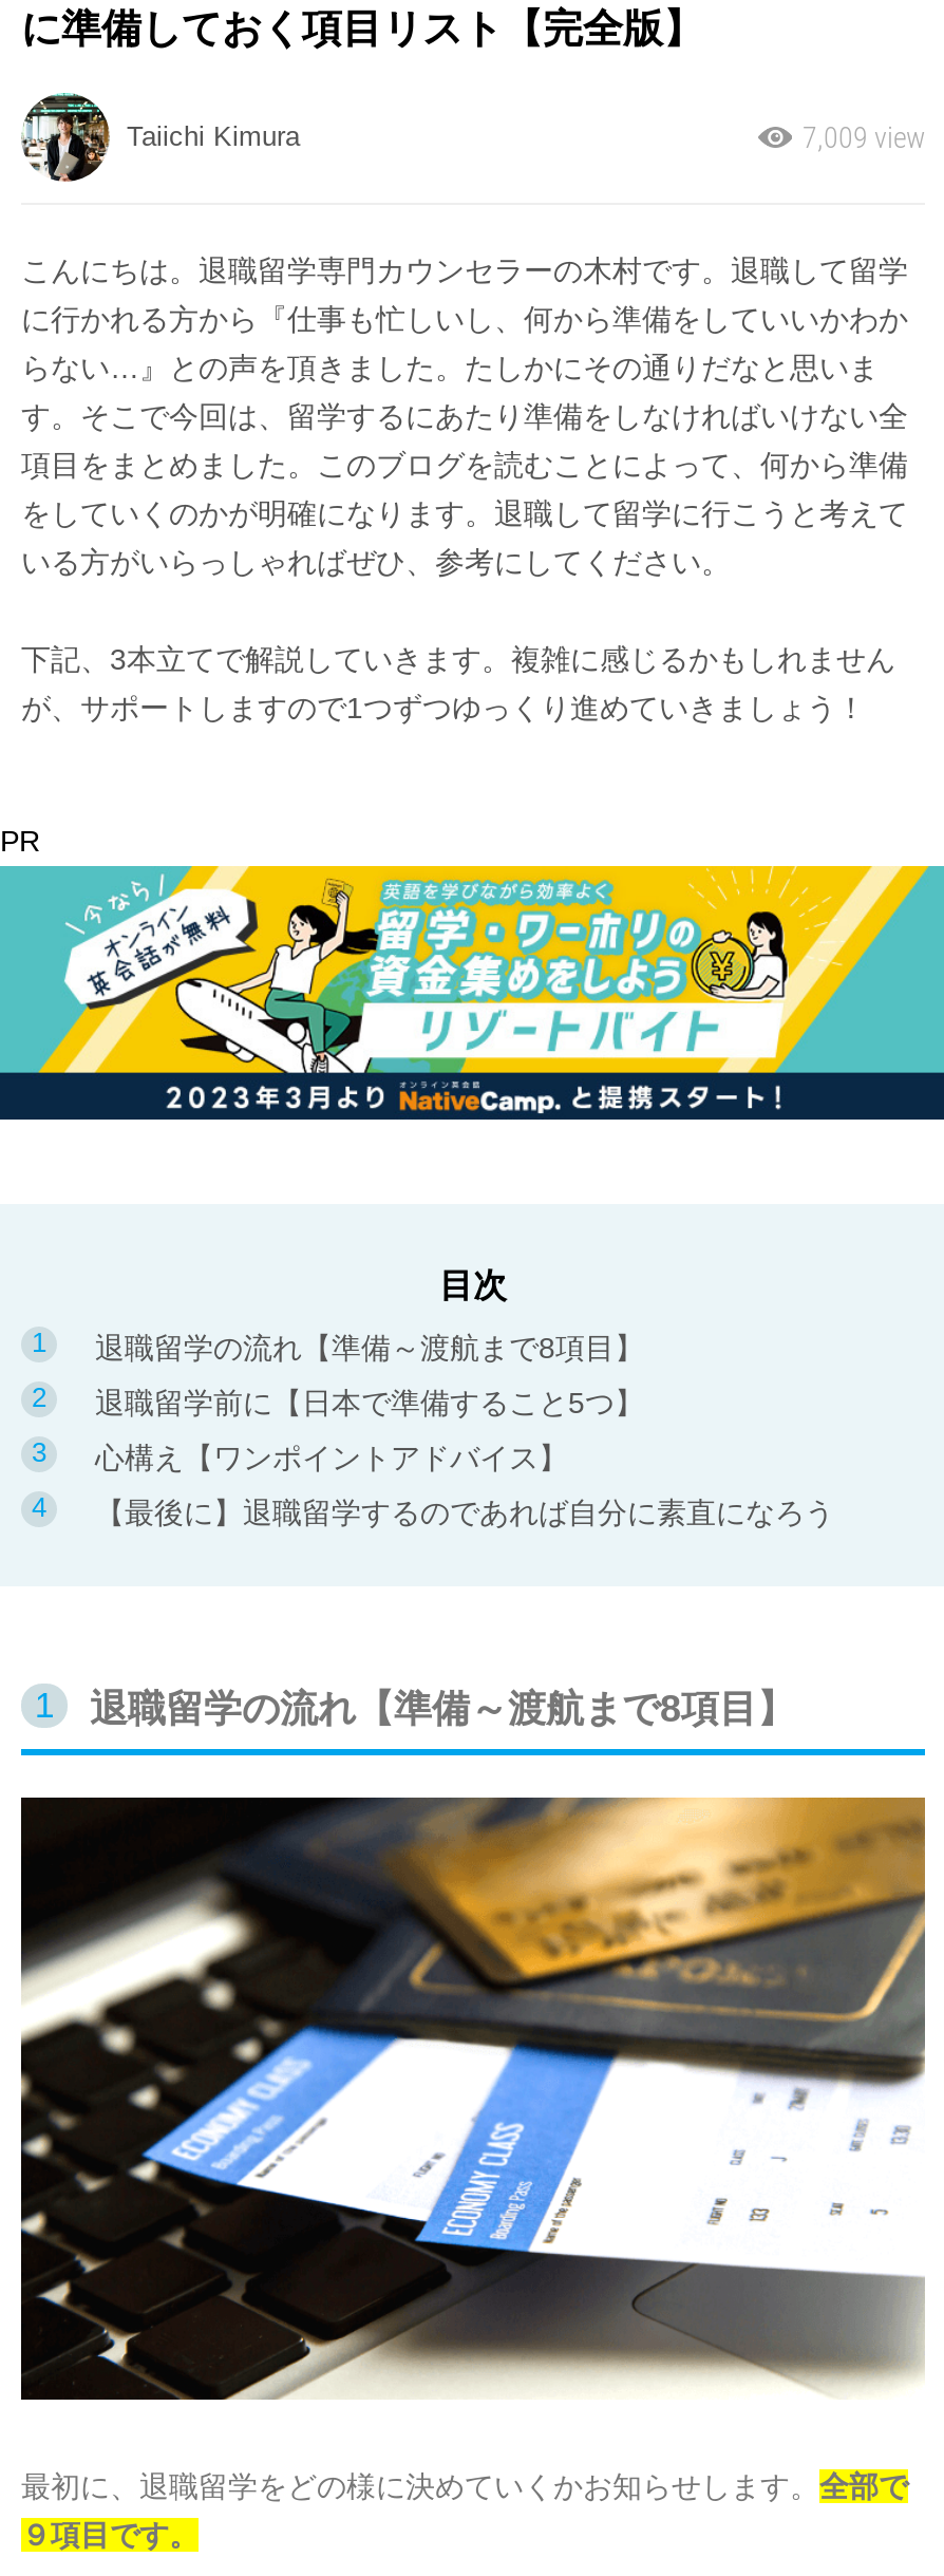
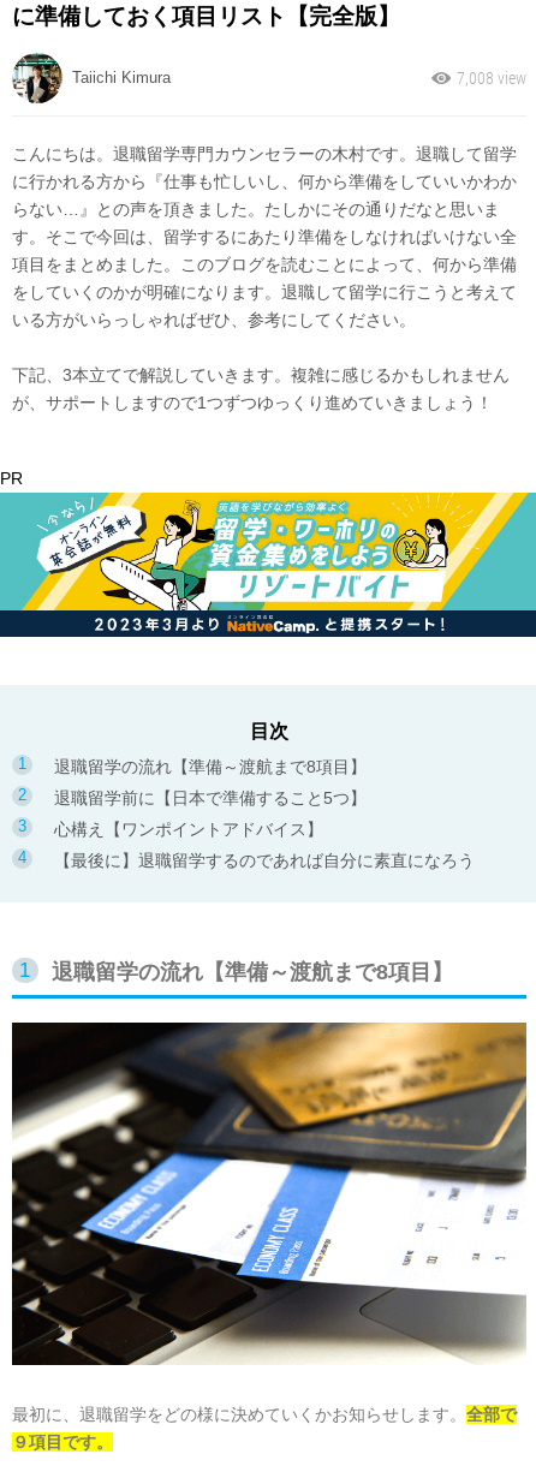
- 7,009
+ 7,008
